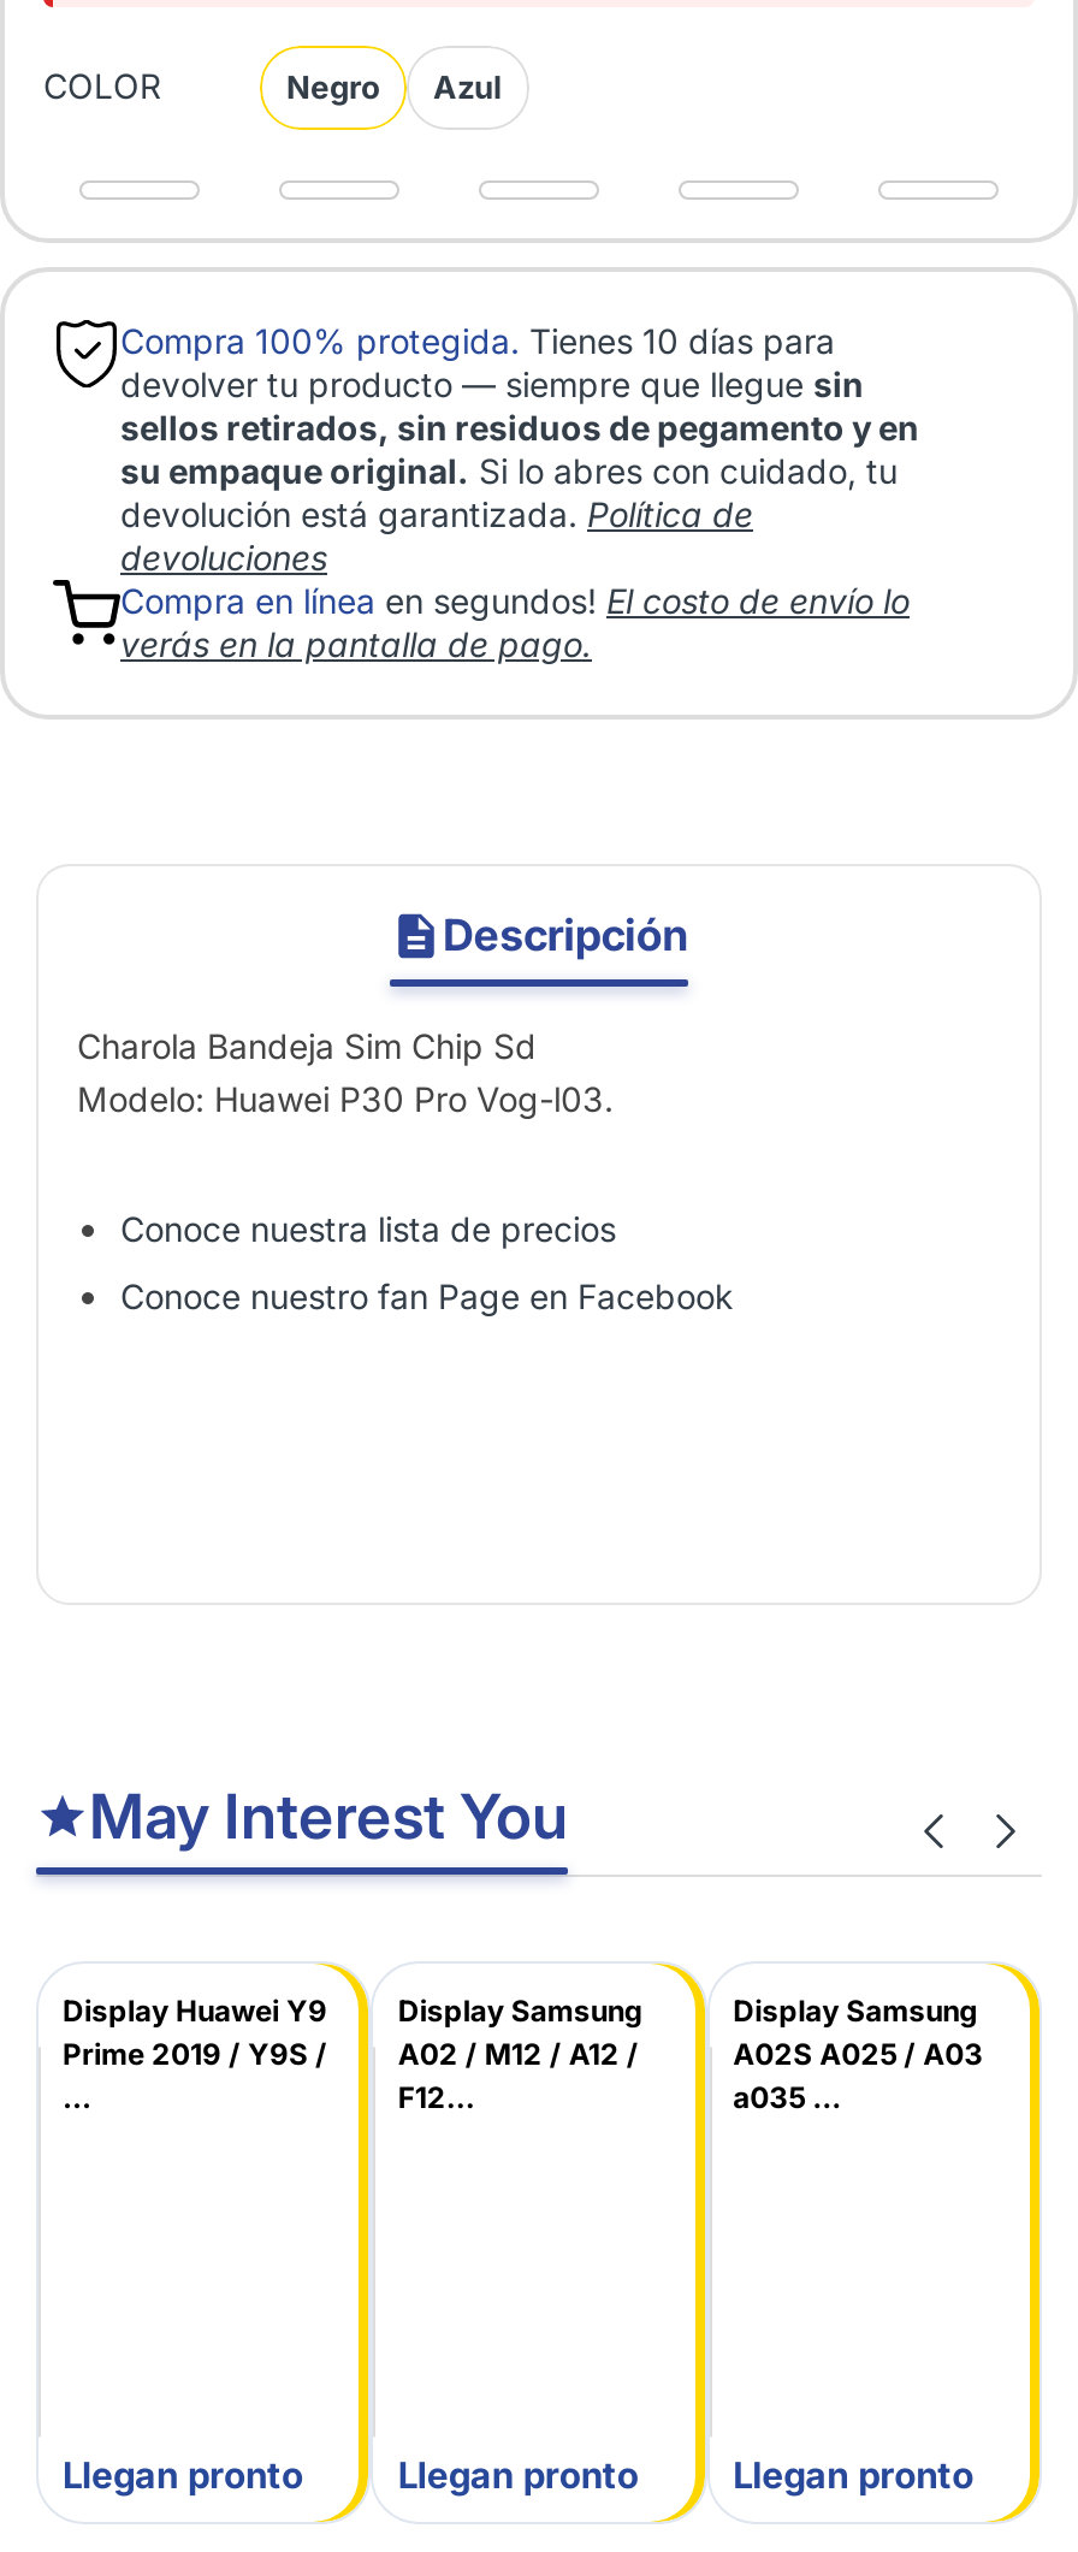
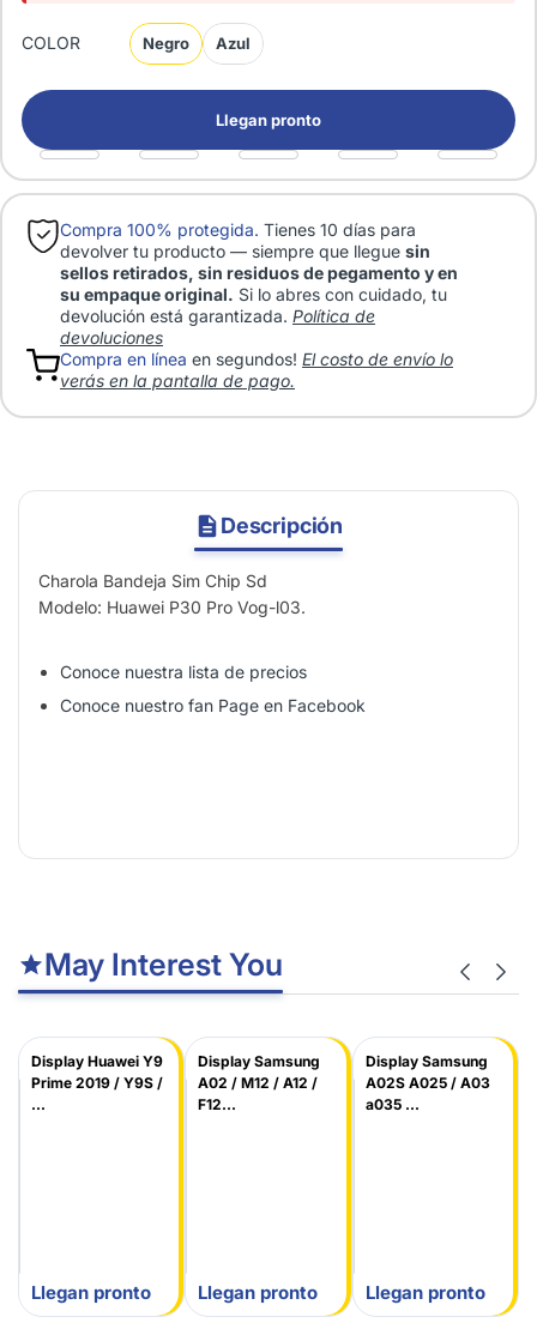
+ Llegan pronto
